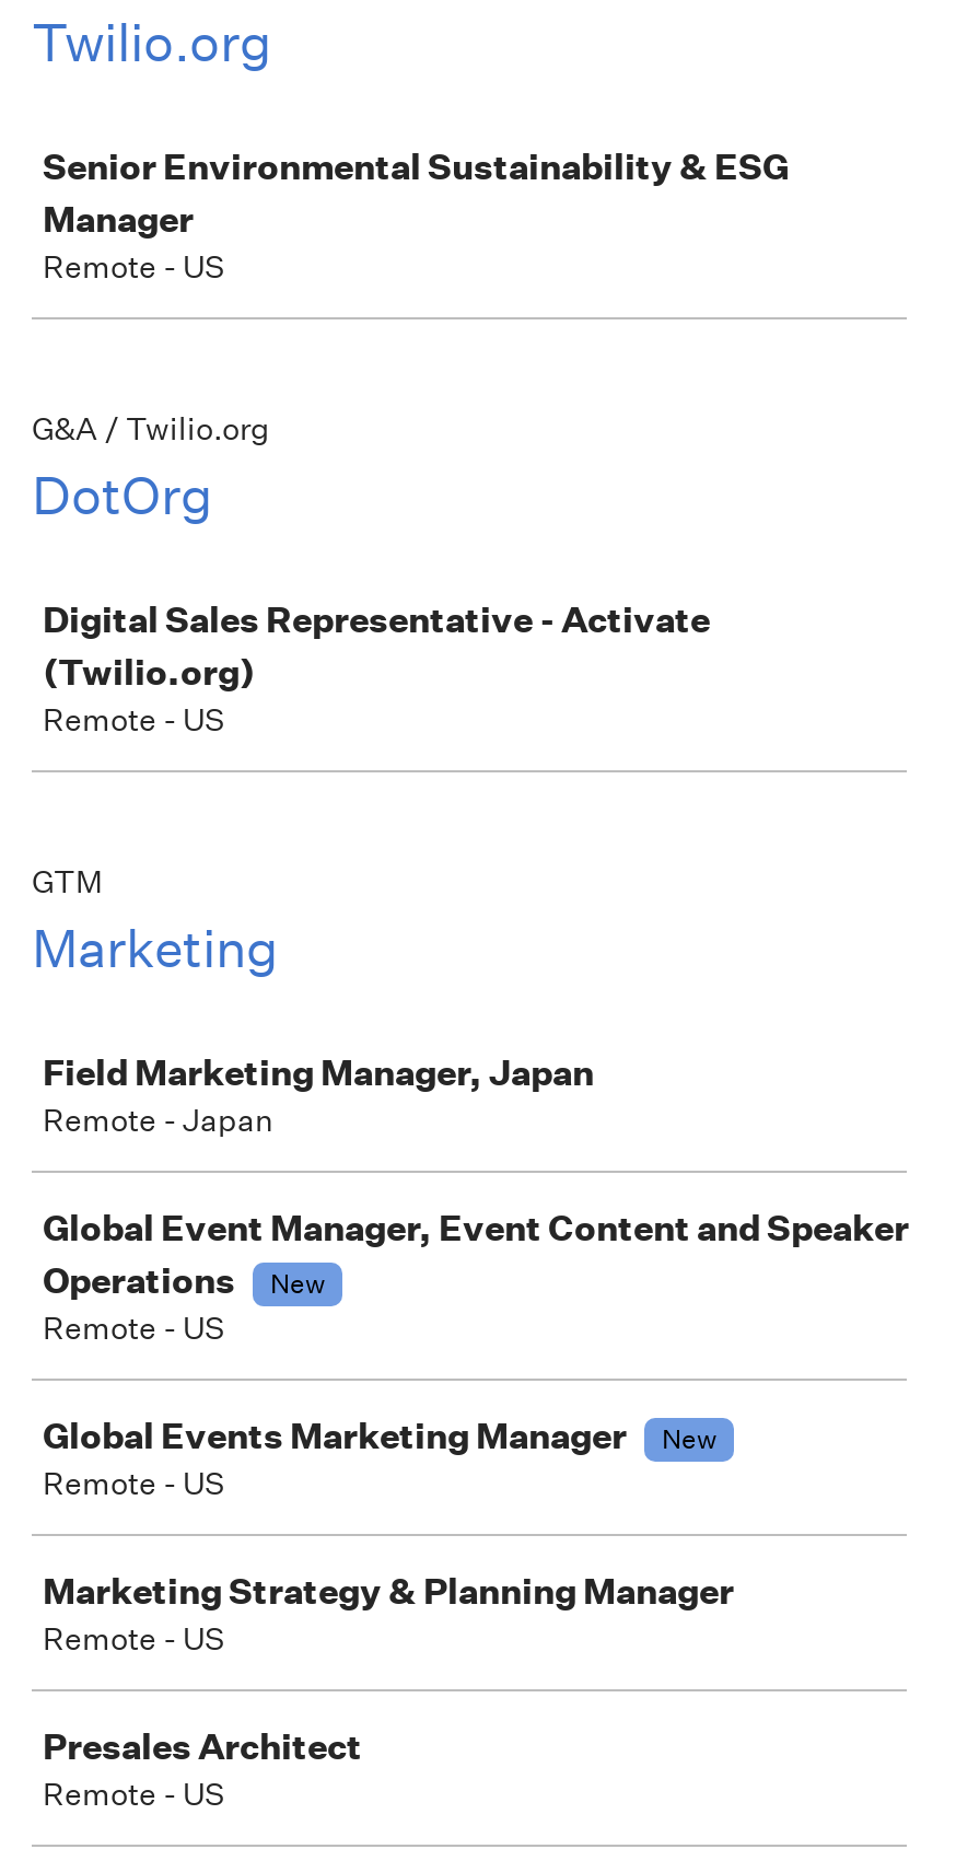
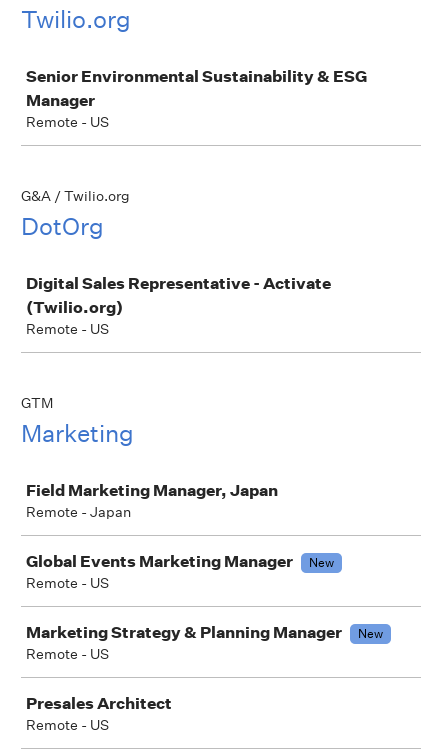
- Global Event Manager, Event Content and Speaker
- Operations
- New
- Remote - US

+ New
